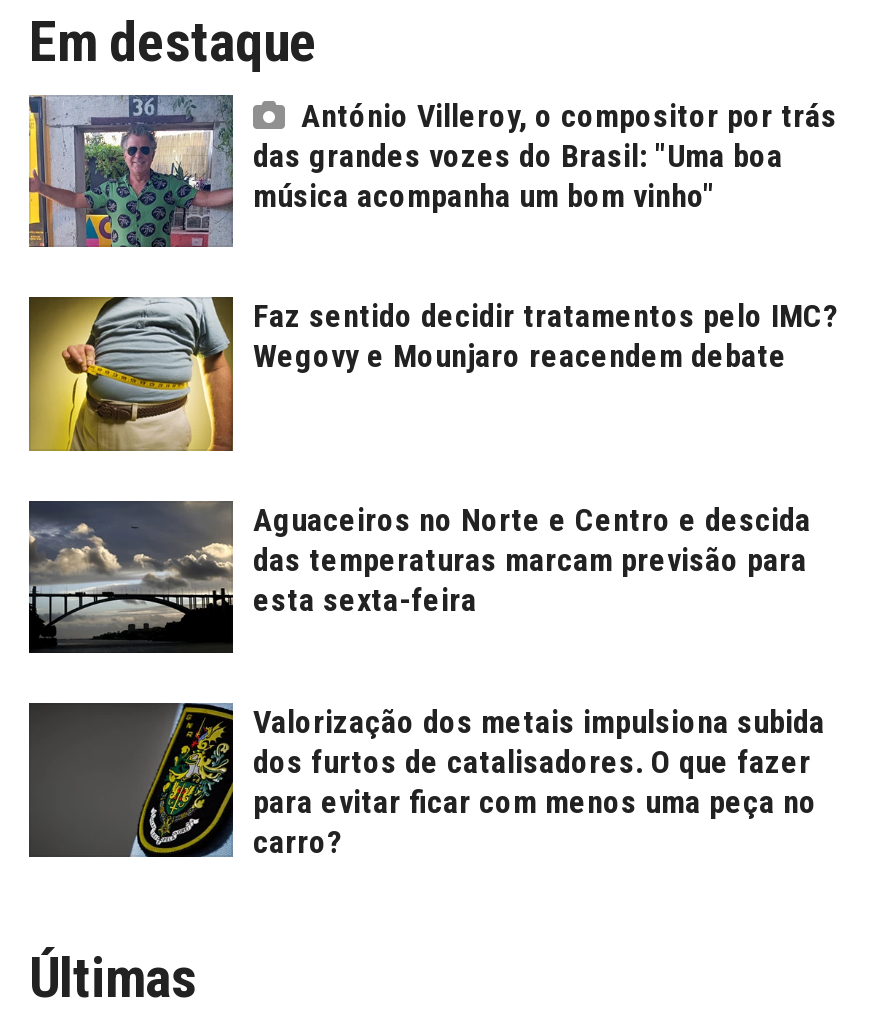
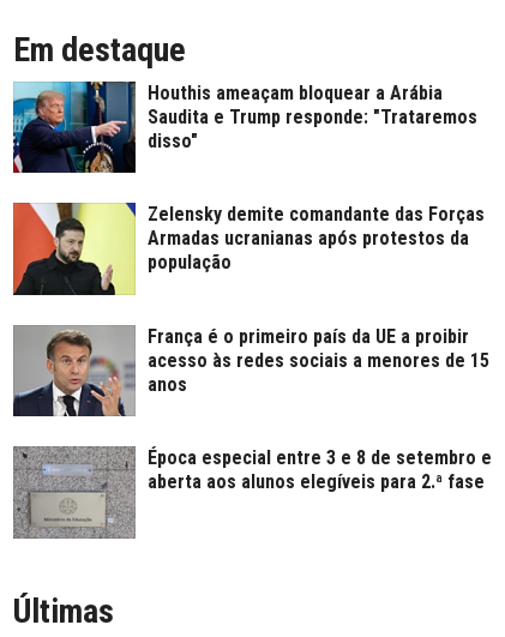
- [image]
- António Villeroy, o compositor por trás
- das grandes vozes do Brasil: "Uma boa
- música acompanha um bom vinho"
+ [image]
+ Houthis ameaçam bloquear a Arábia
+ Saudita e Trump responde: "Trataremos
+ disso"

- [image]
- Faz sentido decidir tratamentos pelo IMC?
- Wegovy e Mounjaro reacendem debate
+ [image]
+ Zelensky demite comandante das Forças
+ Armadas ucranianas após protestos da
+ população

- [image]
- Aguaceiros no Norte e Centro e descida
- das temperaturas marcam previsão para
- esta sexta-feira
+ [image]
+ França é o primeiro país da UE a proibir
+ acesso às redes sociais a menores de 15
+ anos

- [image]
- Valorização dos metais impulsiona subida
- dos furtos de catalisadores. O que fazer
- para evitar ficar com menos uma peça no
- carro?
+ [image]
+ Época especial entre 3 e 8 de setembro e
+ aberta aos alunos elegíveis para 2.ª fase
